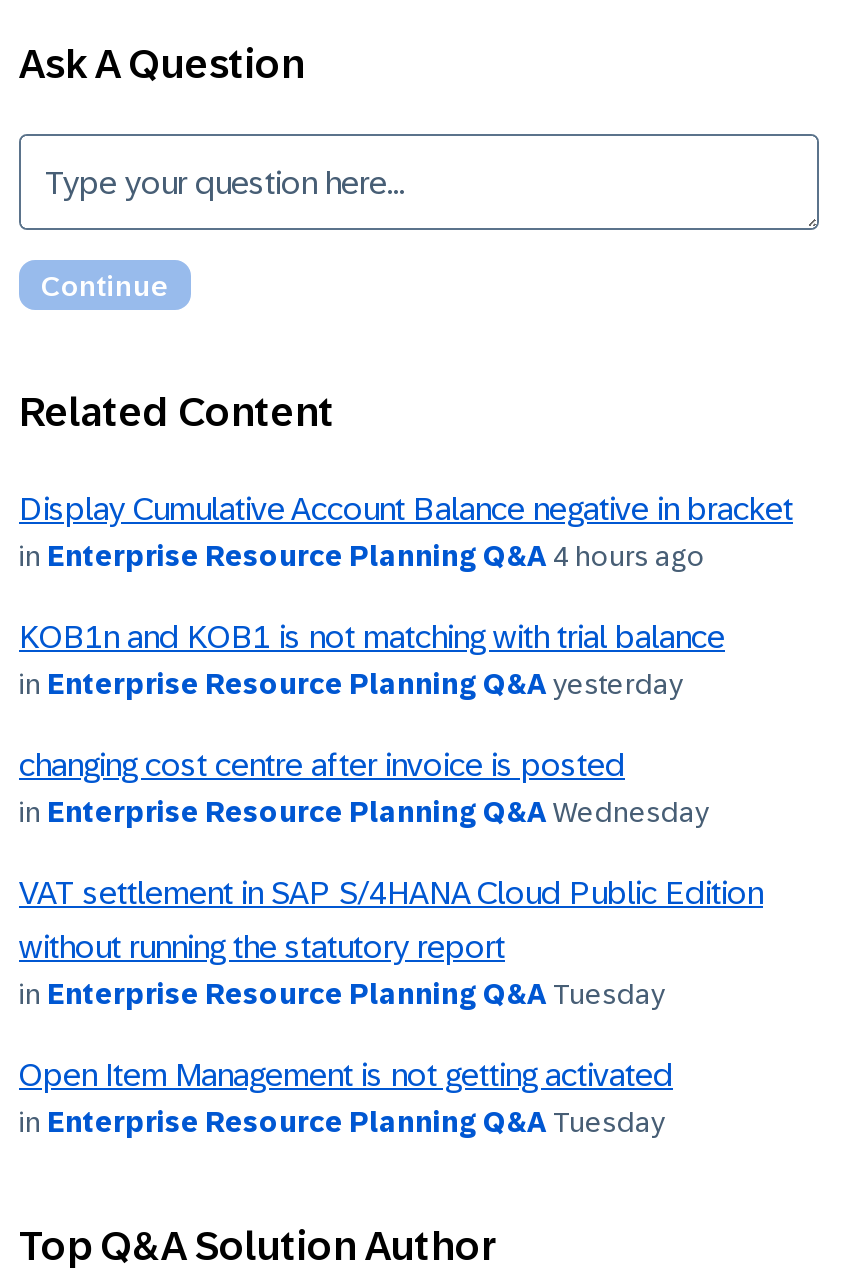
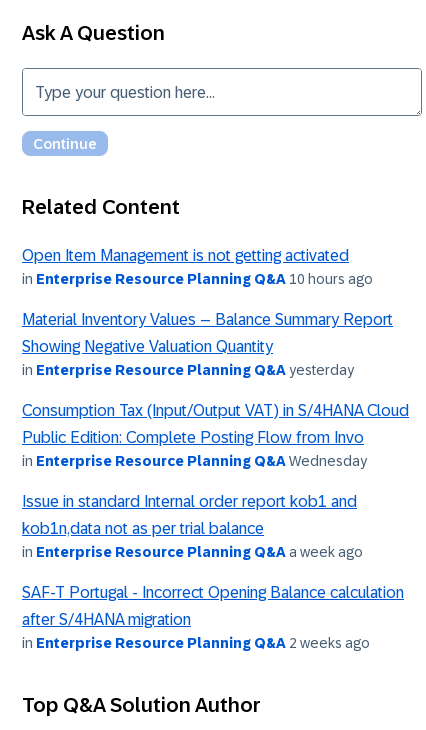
- Display Cumulative Account Balance negative in bracket
- in Enterprise Resource Planning Q&A 4 hours ago
- KOB1n and KOB1 is not matching with trial balance
- changing cost centre after invoice is posted
- VAT settlement in SAP S/4HANA Cloud Public Edition
- without running the statutory report
- in Enterprise Resource Planning Q&A Tuesday

moved down: in Enterprise Resource Planning Q&A yesterday

moved down: in Enterprise Resource Planning Q&A Wednesday

moved up: Open Item Management is not getting activated

- in Enterprise Resource Planning Q&A Tuesday
+ in Enterprise Resource Planning Q&A 10 hours ago
+ Material Inventory Values – Balance Summary Report
+ Showing Negative Valuation Quantity
+ Consumption Tax (Input/Output VAT) in S/4HANA Cloud
+ Public Edition: Complete Posting Flow from Invo
+ Issue in standard Internal order report kob1 and
+ kob1n,data not as per trial balance
+ in Enterprise Resource Planning Q&A a week ago
+ SAF-T Portugal - Incorrect Opening Balance calculation
+ after S/4HANA migration
+ in Enterprise Resource Planning Q&A 2 weeks ago
